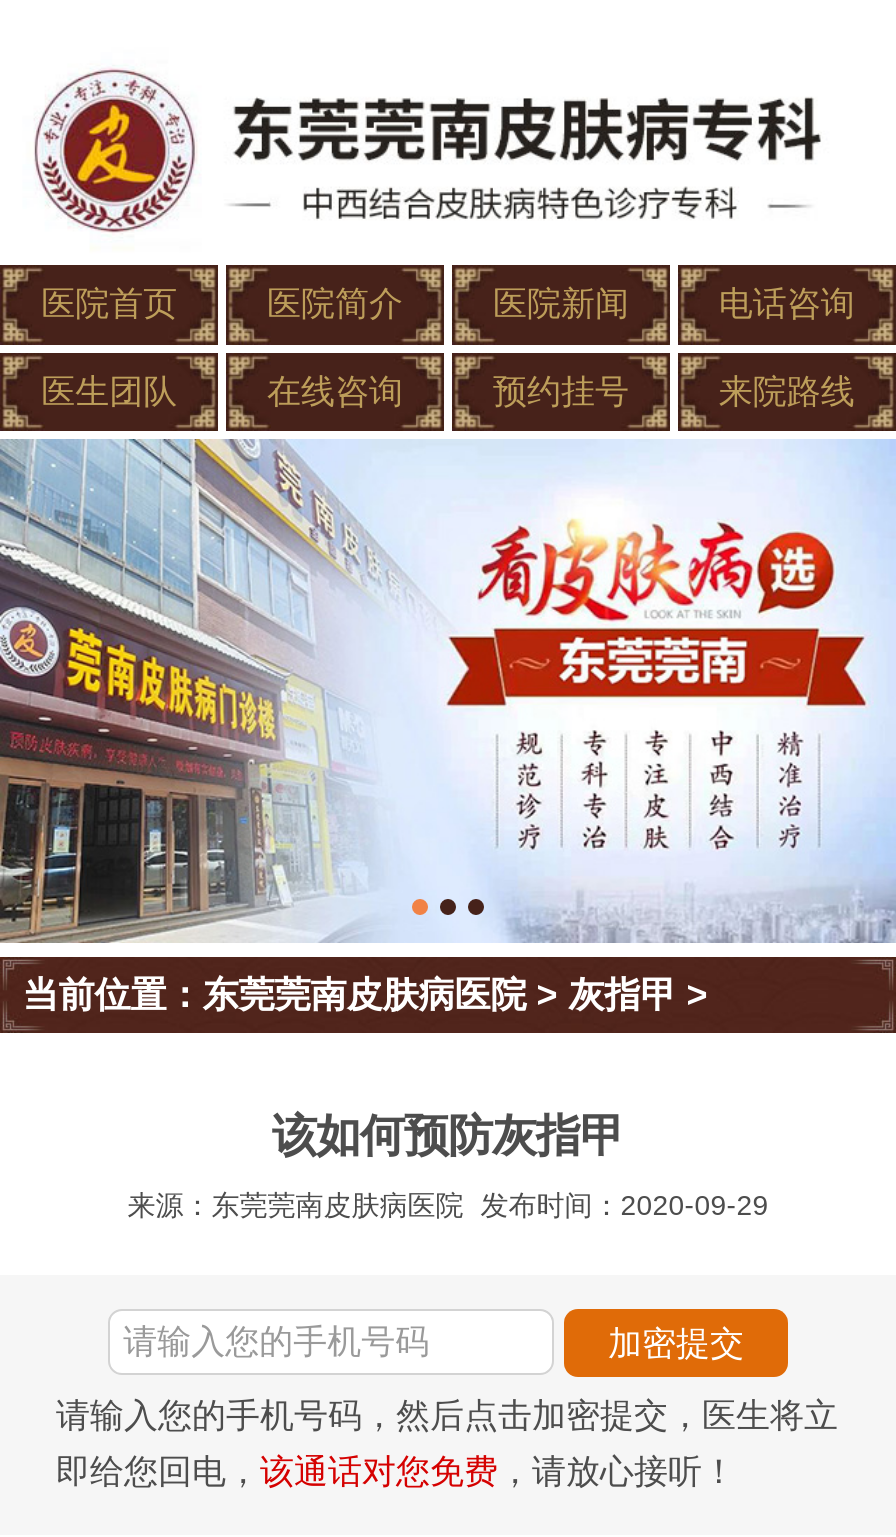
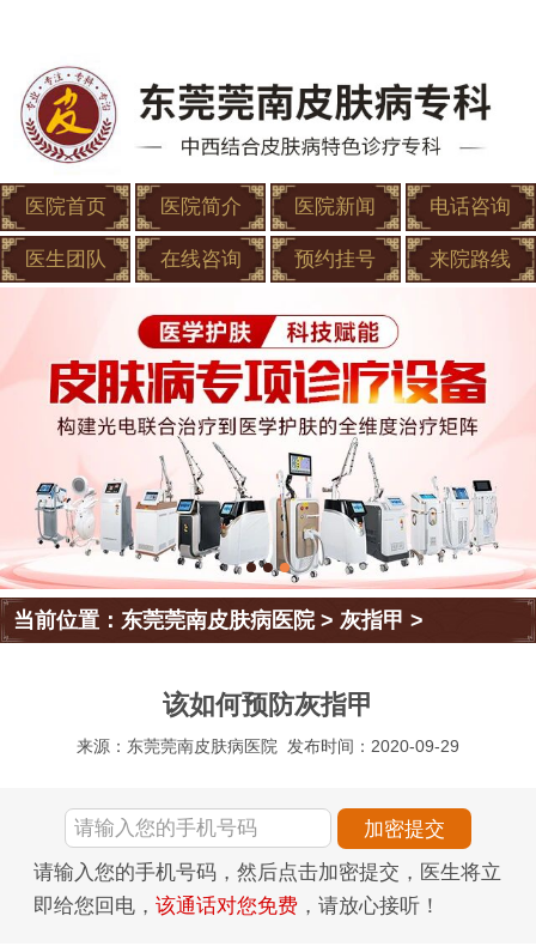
- [image]
+ [image]
